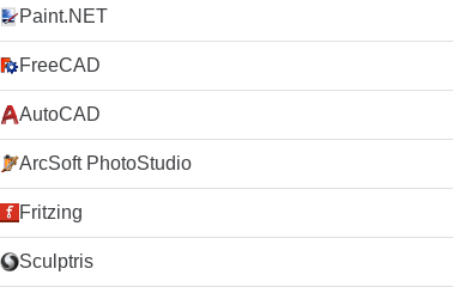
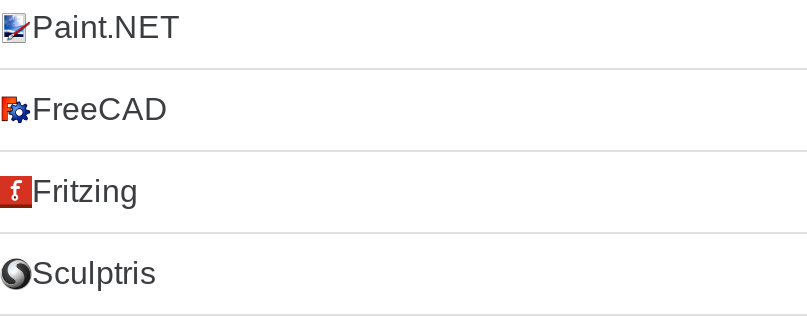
- AutoCAD
- ArcSoft PhotoStudio
